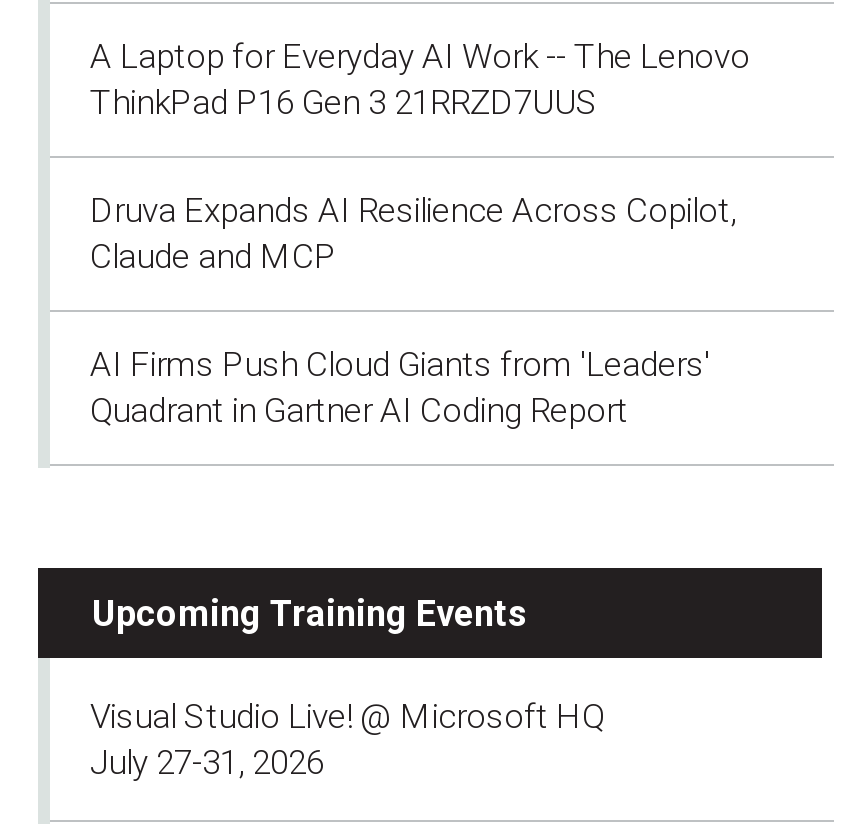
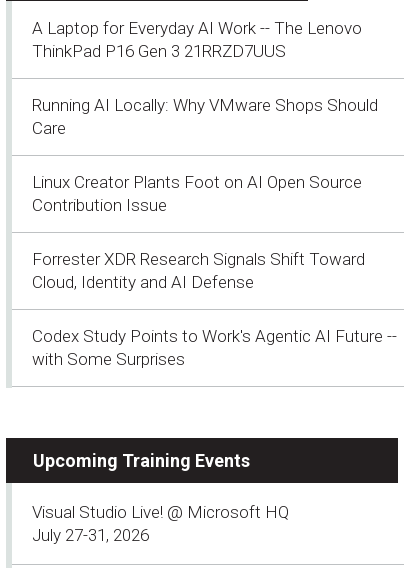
- Druva Expands AI Resilience Across Copilot,
- Claude and MCP
- AI Firms Push Cloud Giants from 'Leaders'
- Quadrant in Gartner AI Coding Report
+ Running AI Locally: Why VMware Shops Should
+ Care
+ Linux Creator Plants Foot on AI Open Source
+ Contribution Issue
+ Forrester XDR Research Signals Shift Toward
+ Cloud, Identity and AI Defense
+ Codex Study Points to Work's Agentic AI Future --
+ with Some Surprises
